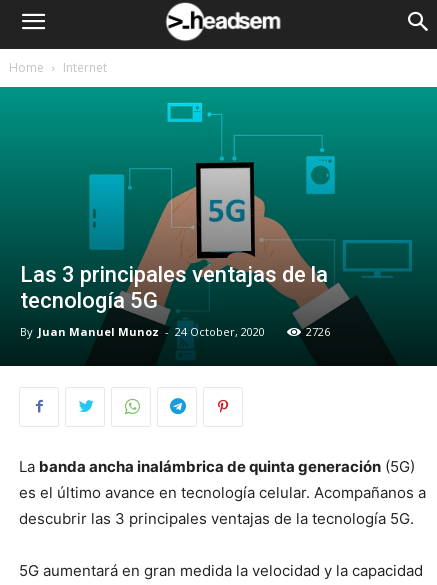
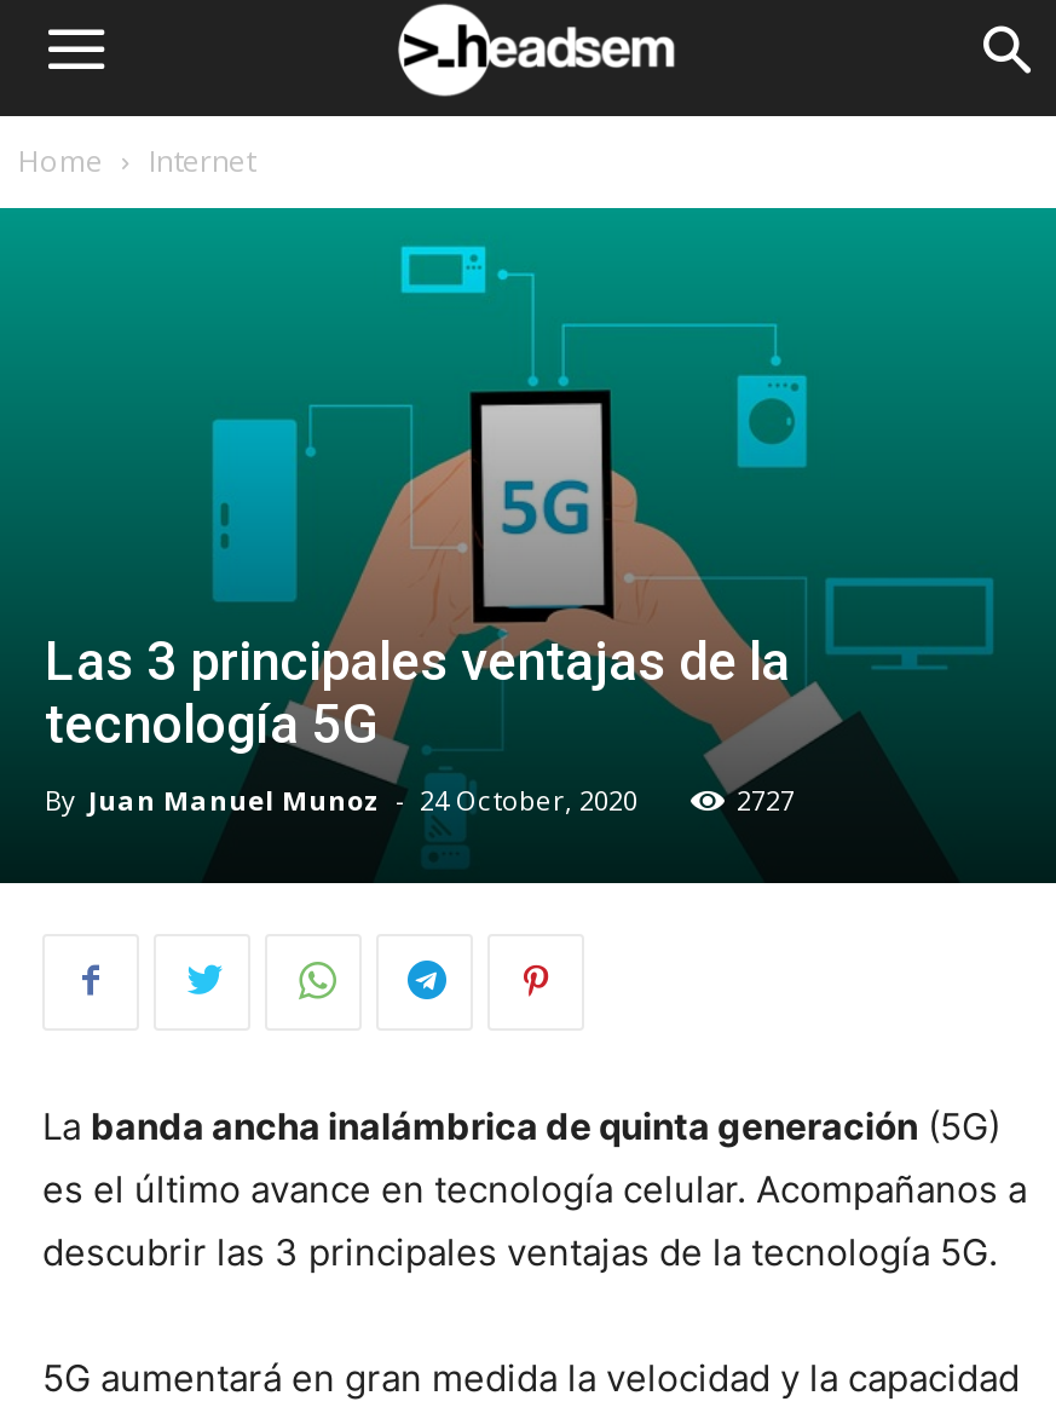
- 2726
+ 2727
